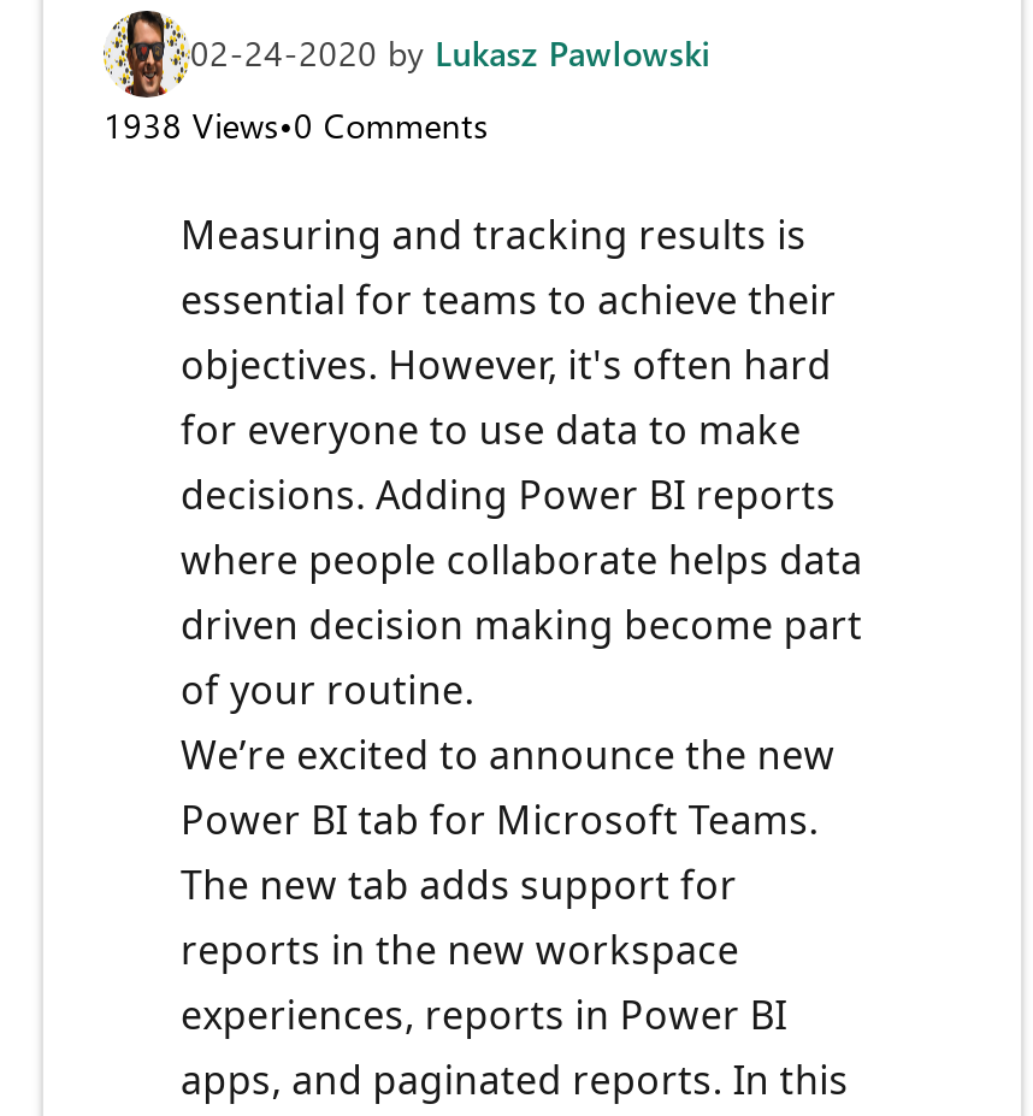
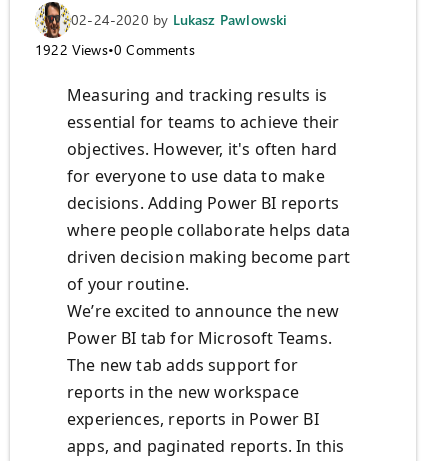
- 1938 Views•0 Comments
+ 1922 Views•0 Comments
